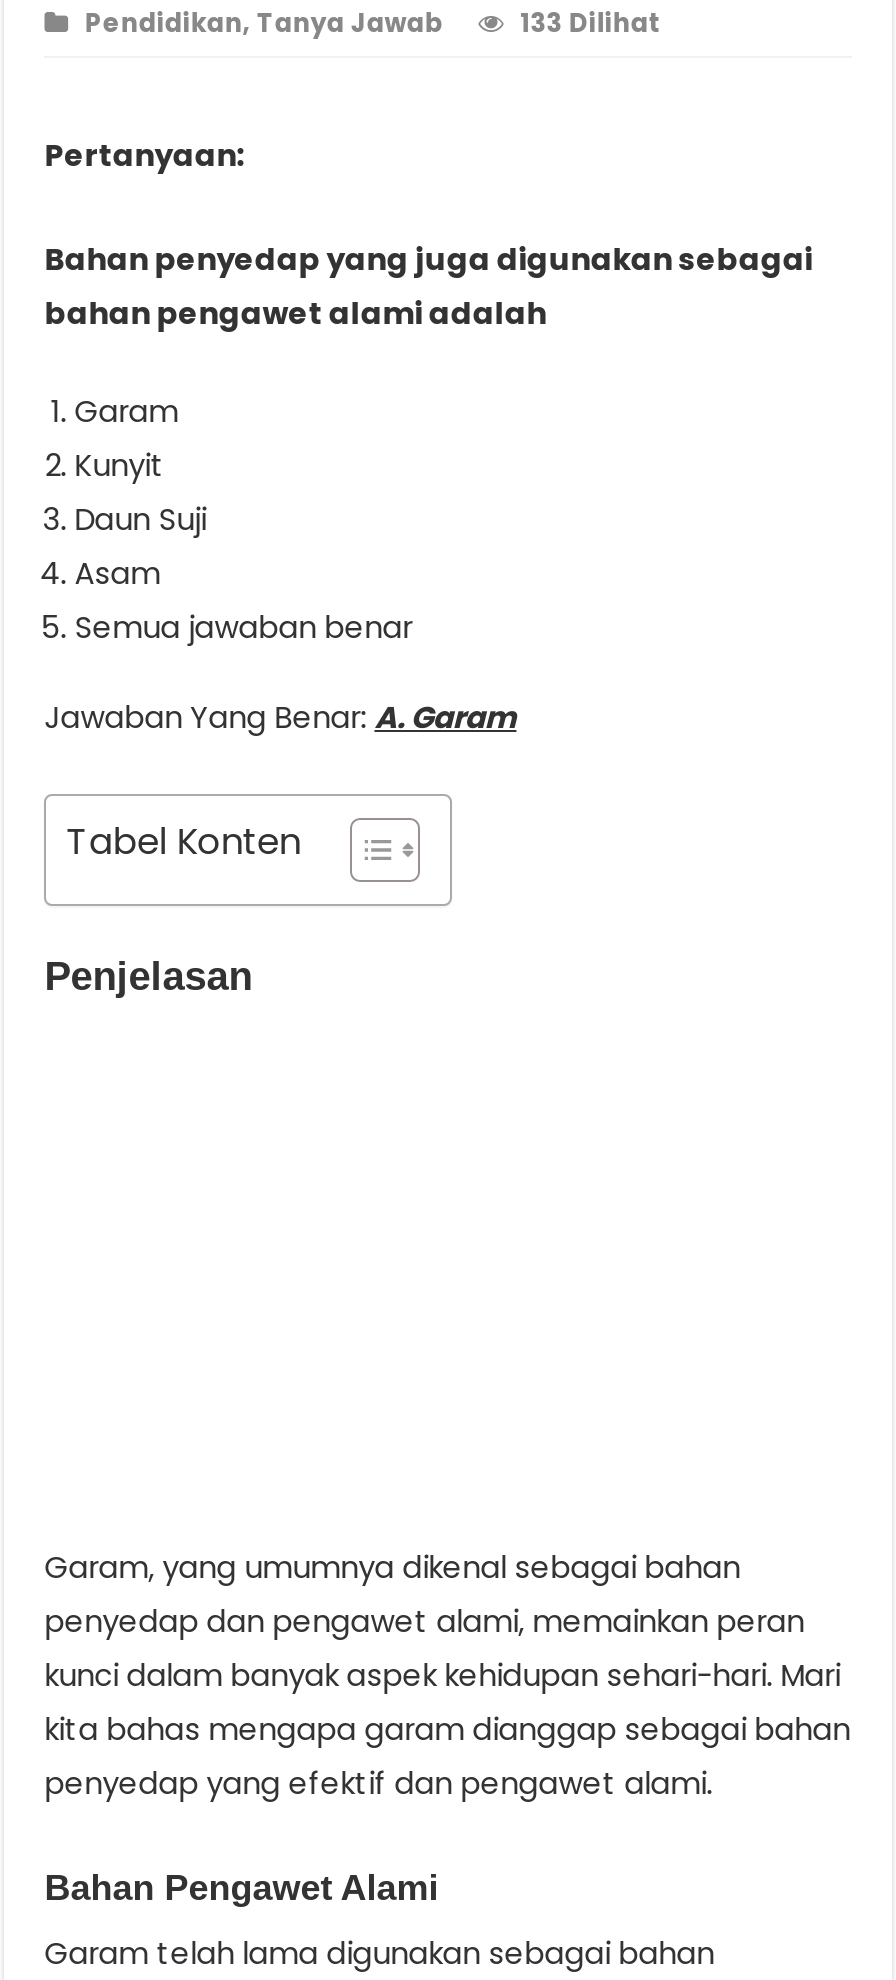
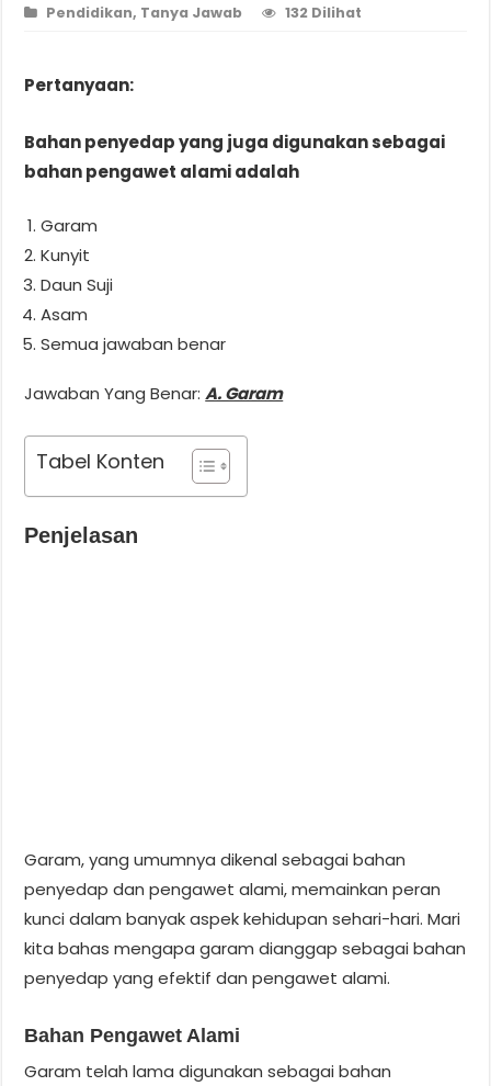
- 133 Dilihat
+ 132 Dilihat
